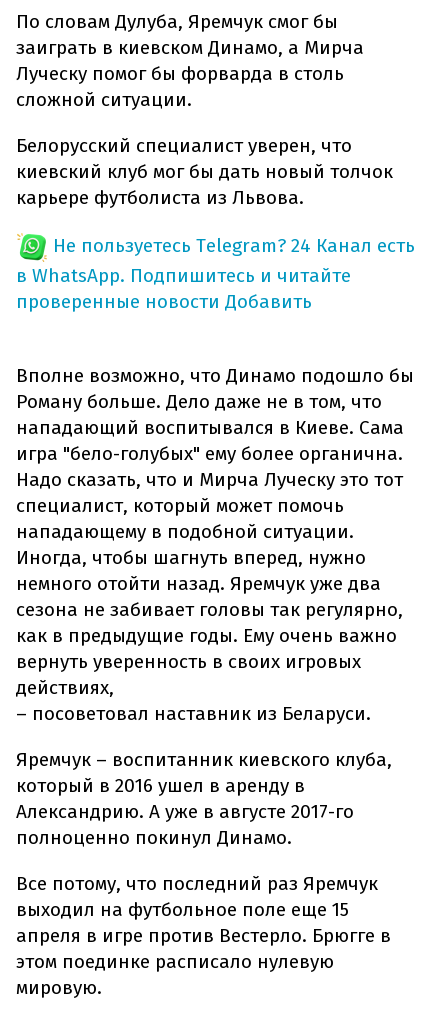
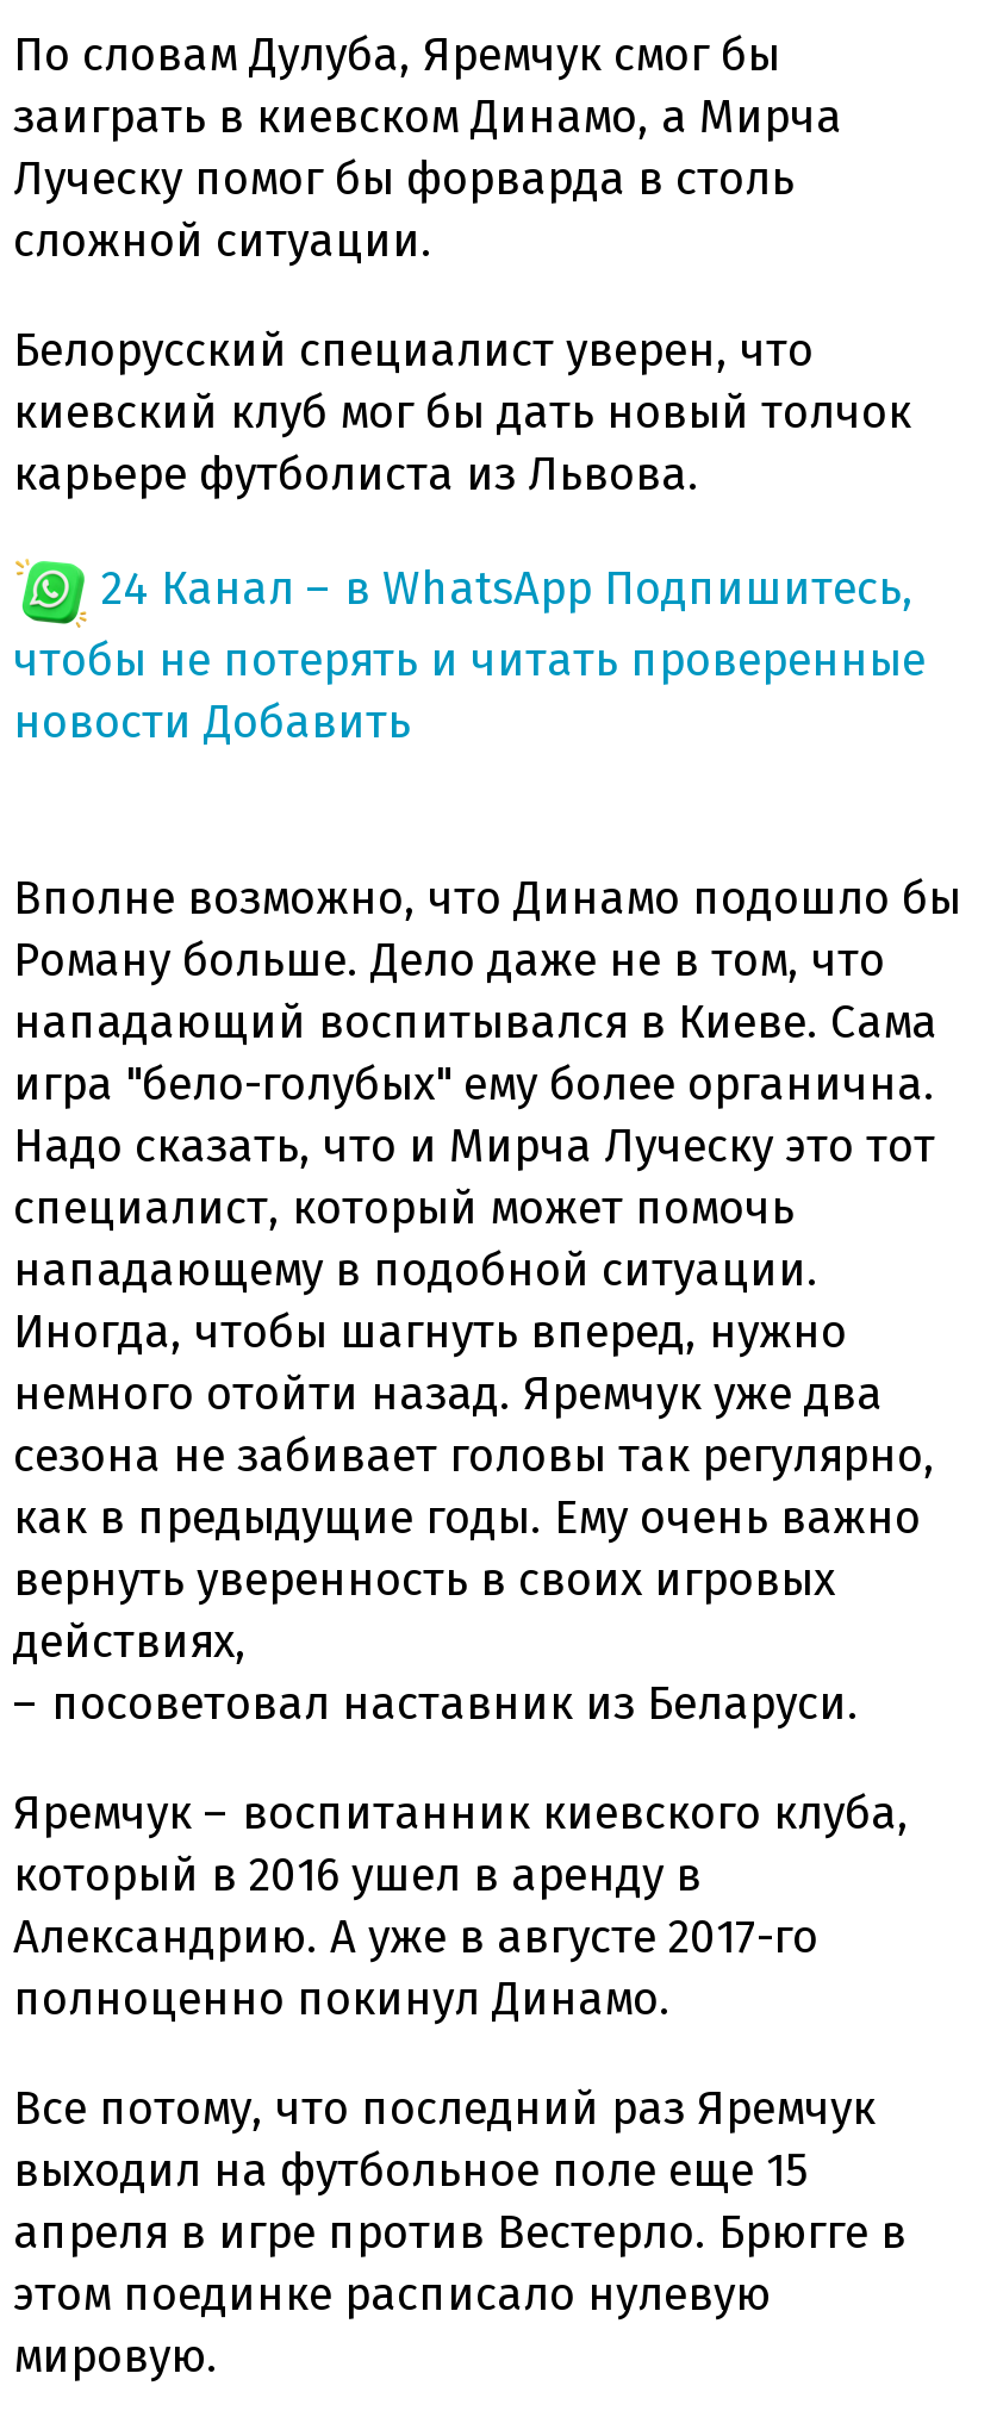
- Не пользуетесь Telegram? 24 Канал есть
- в WhatsApp. Подпишитесь и читайте
- проверенные новости Добавить
+ 24 Канал – в WhatsApp Подпишитесь,
+ чтобы не потерять и читать проверенные
+ новости Добавить
